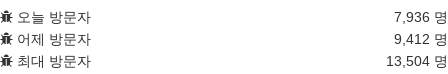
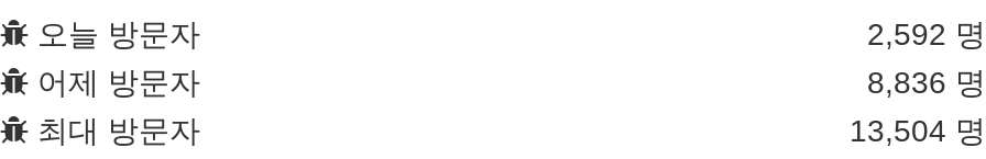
- 7,936 명
+ 2,592 명

- 9,412 명
+ 8,836 명
